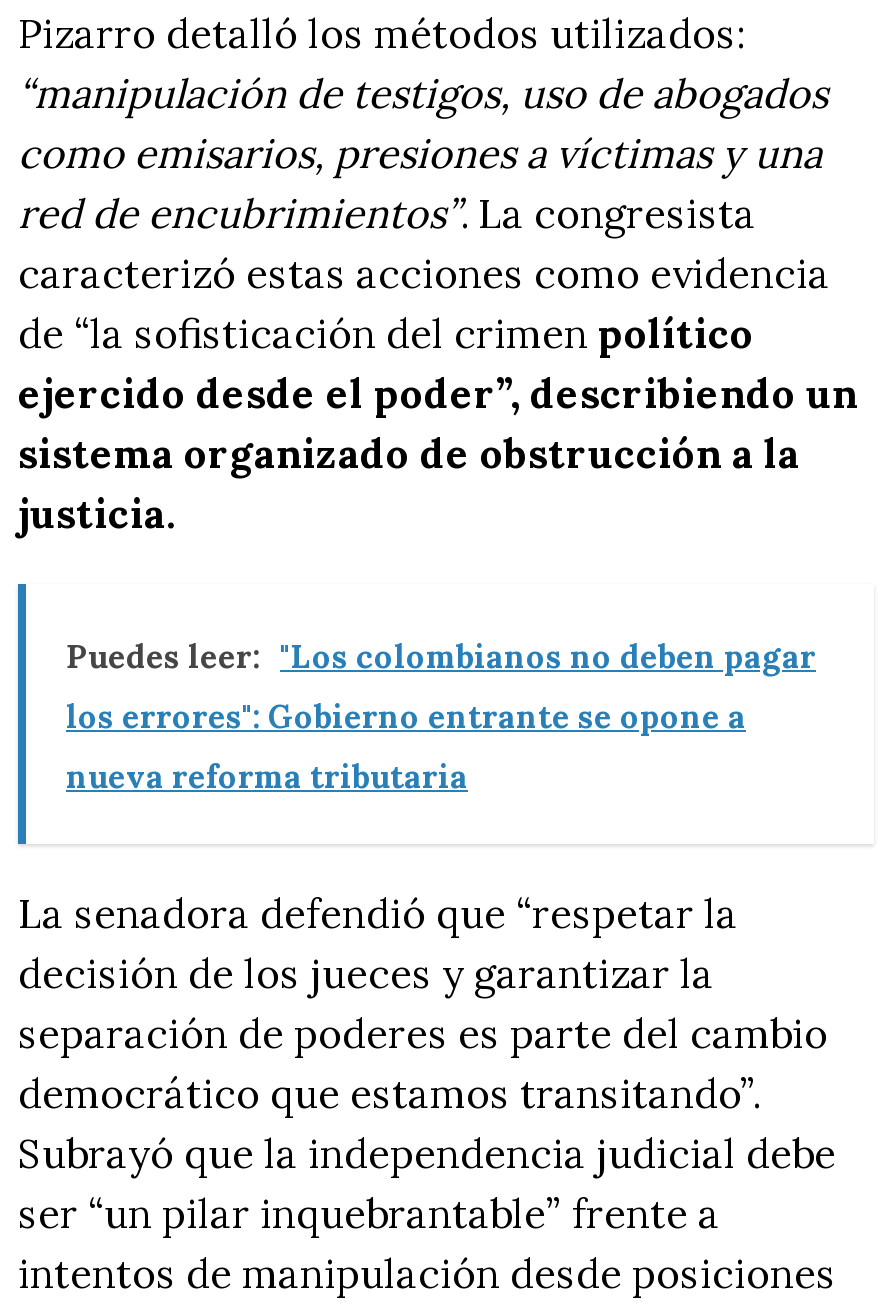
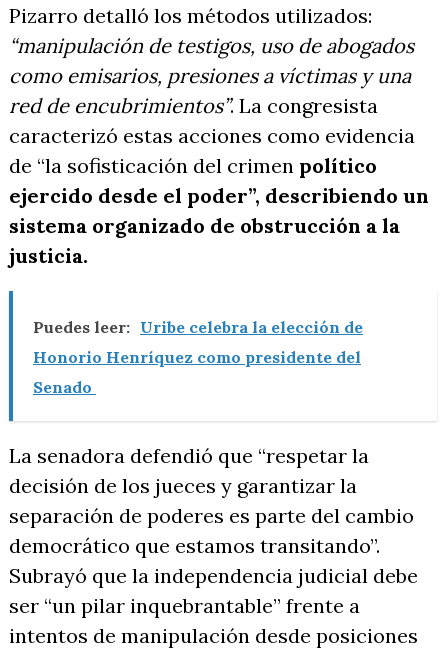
- Puedes leer: "Los colombianos no deben pagar
+ Puedes leer: Uribe celebra la elección de

- los errores": Gobierno entrante se opone a
+ Honorio Henríquez como presidente del

- nueva reforma tributaria
+ Senado
